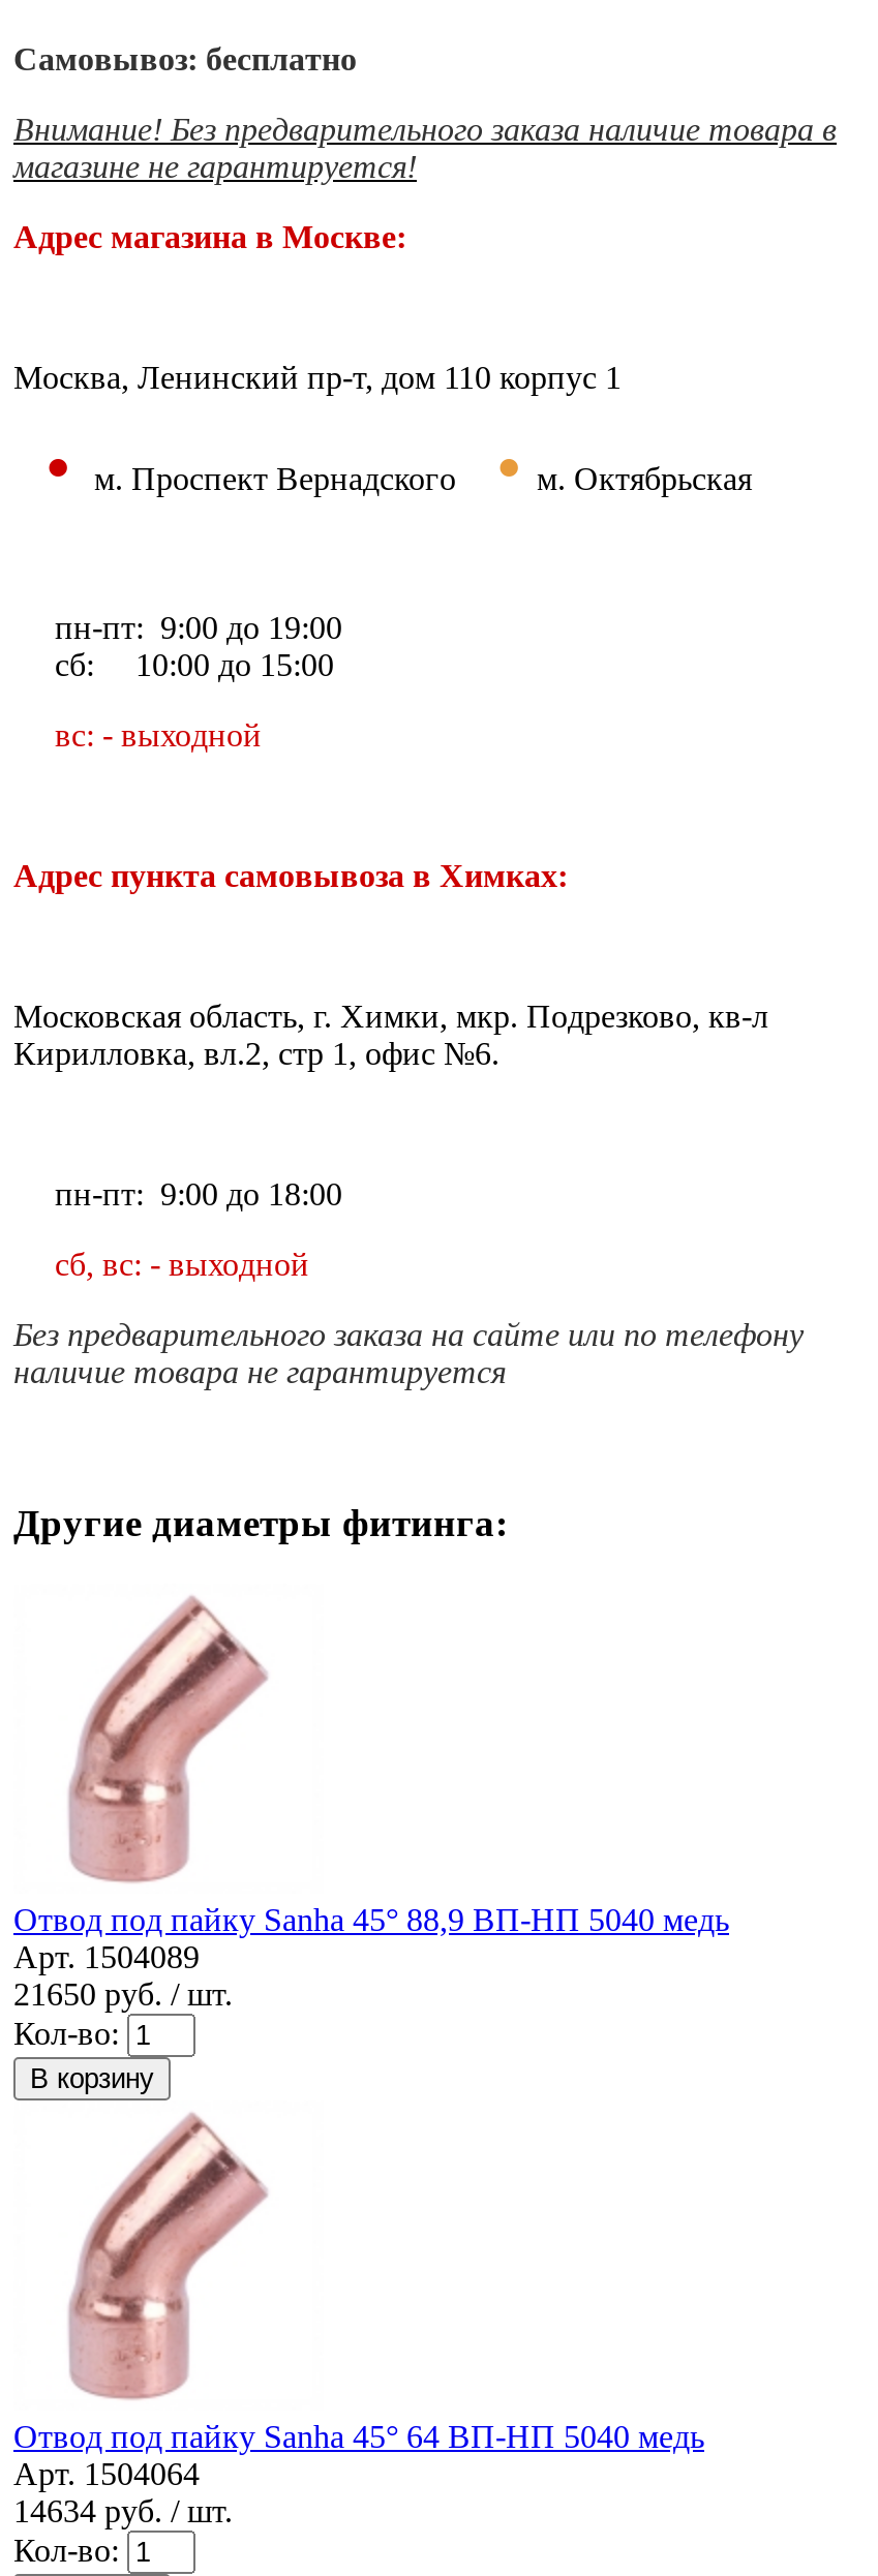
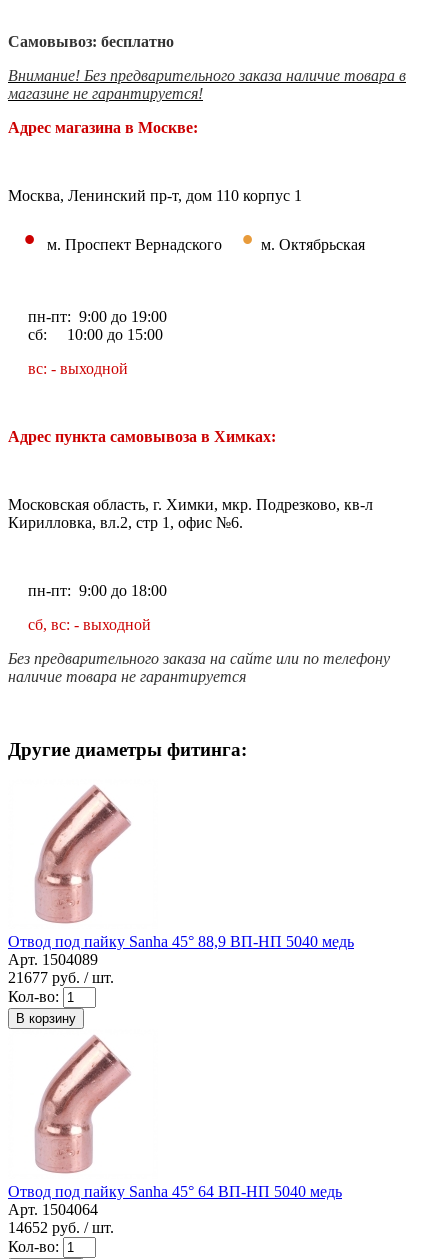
- 21650 руб. / шт.
+ 21677 руб. / шт.

- 14634 руб. / шт.
+ 14652 руб. / шт.
